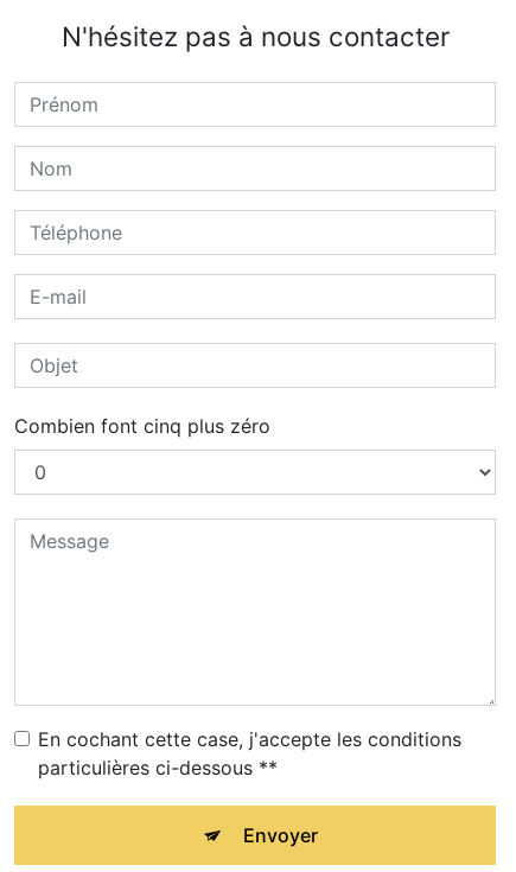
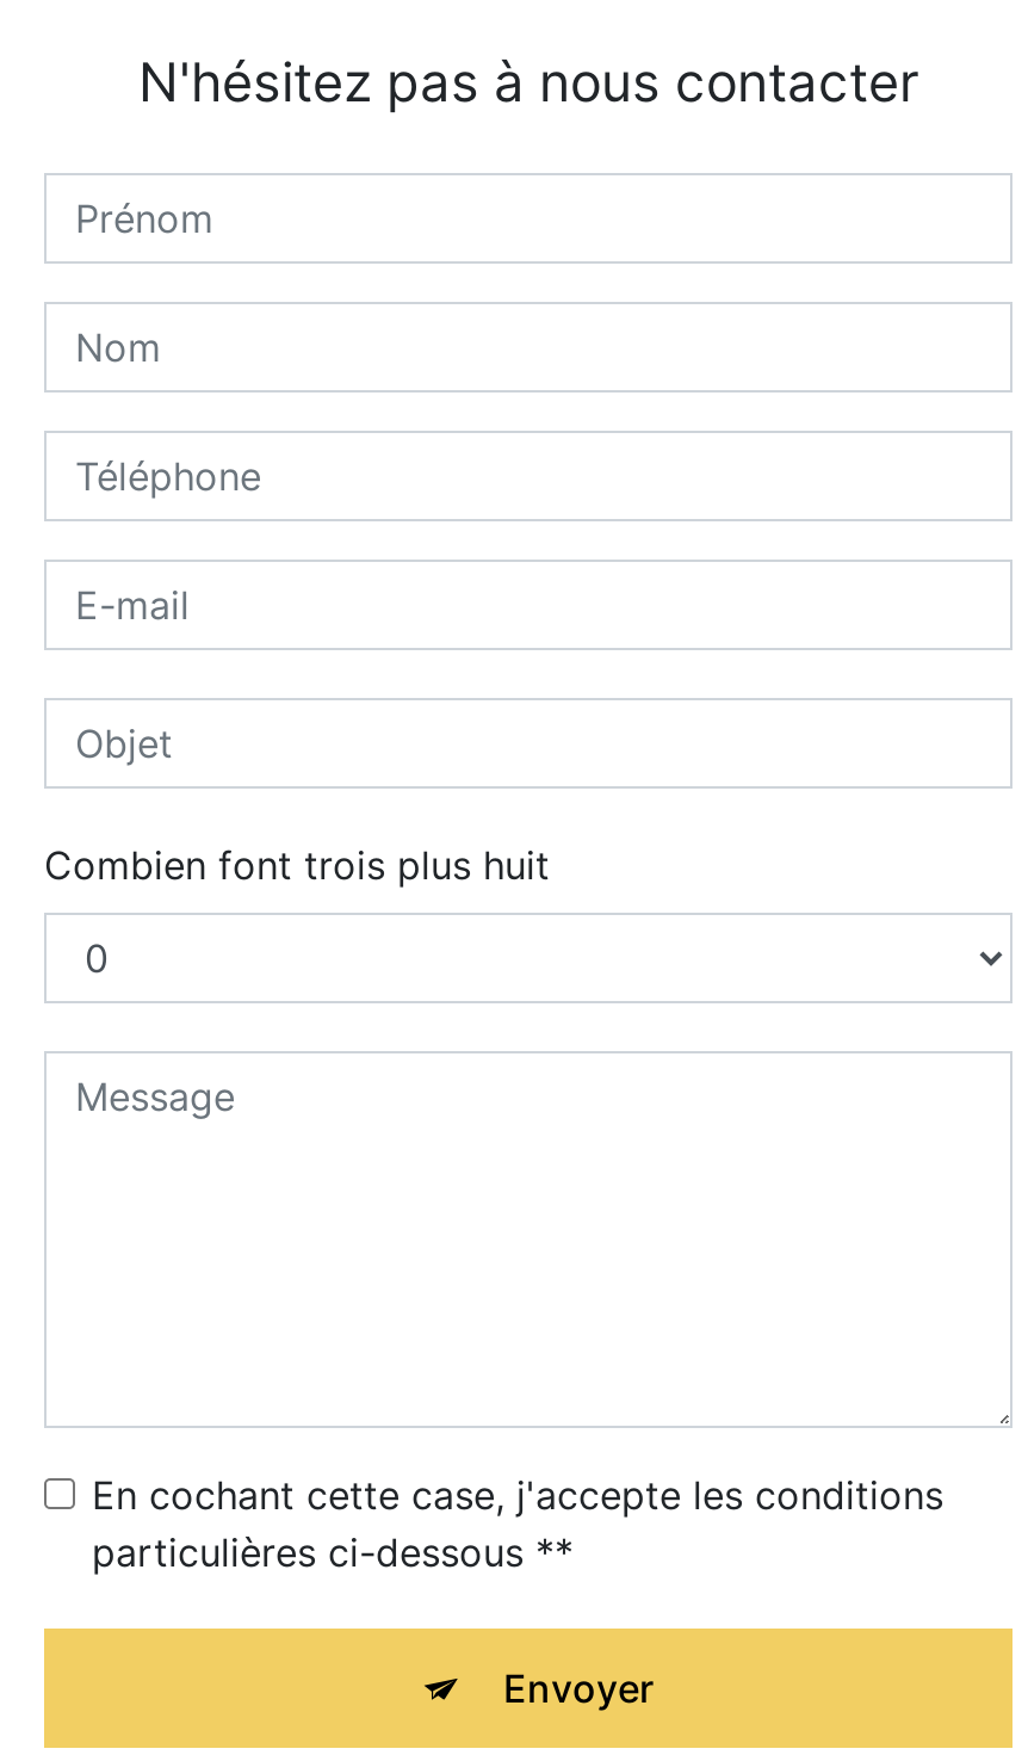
- Combien font cinq plus zéro
+ Combien font trois plus huit
